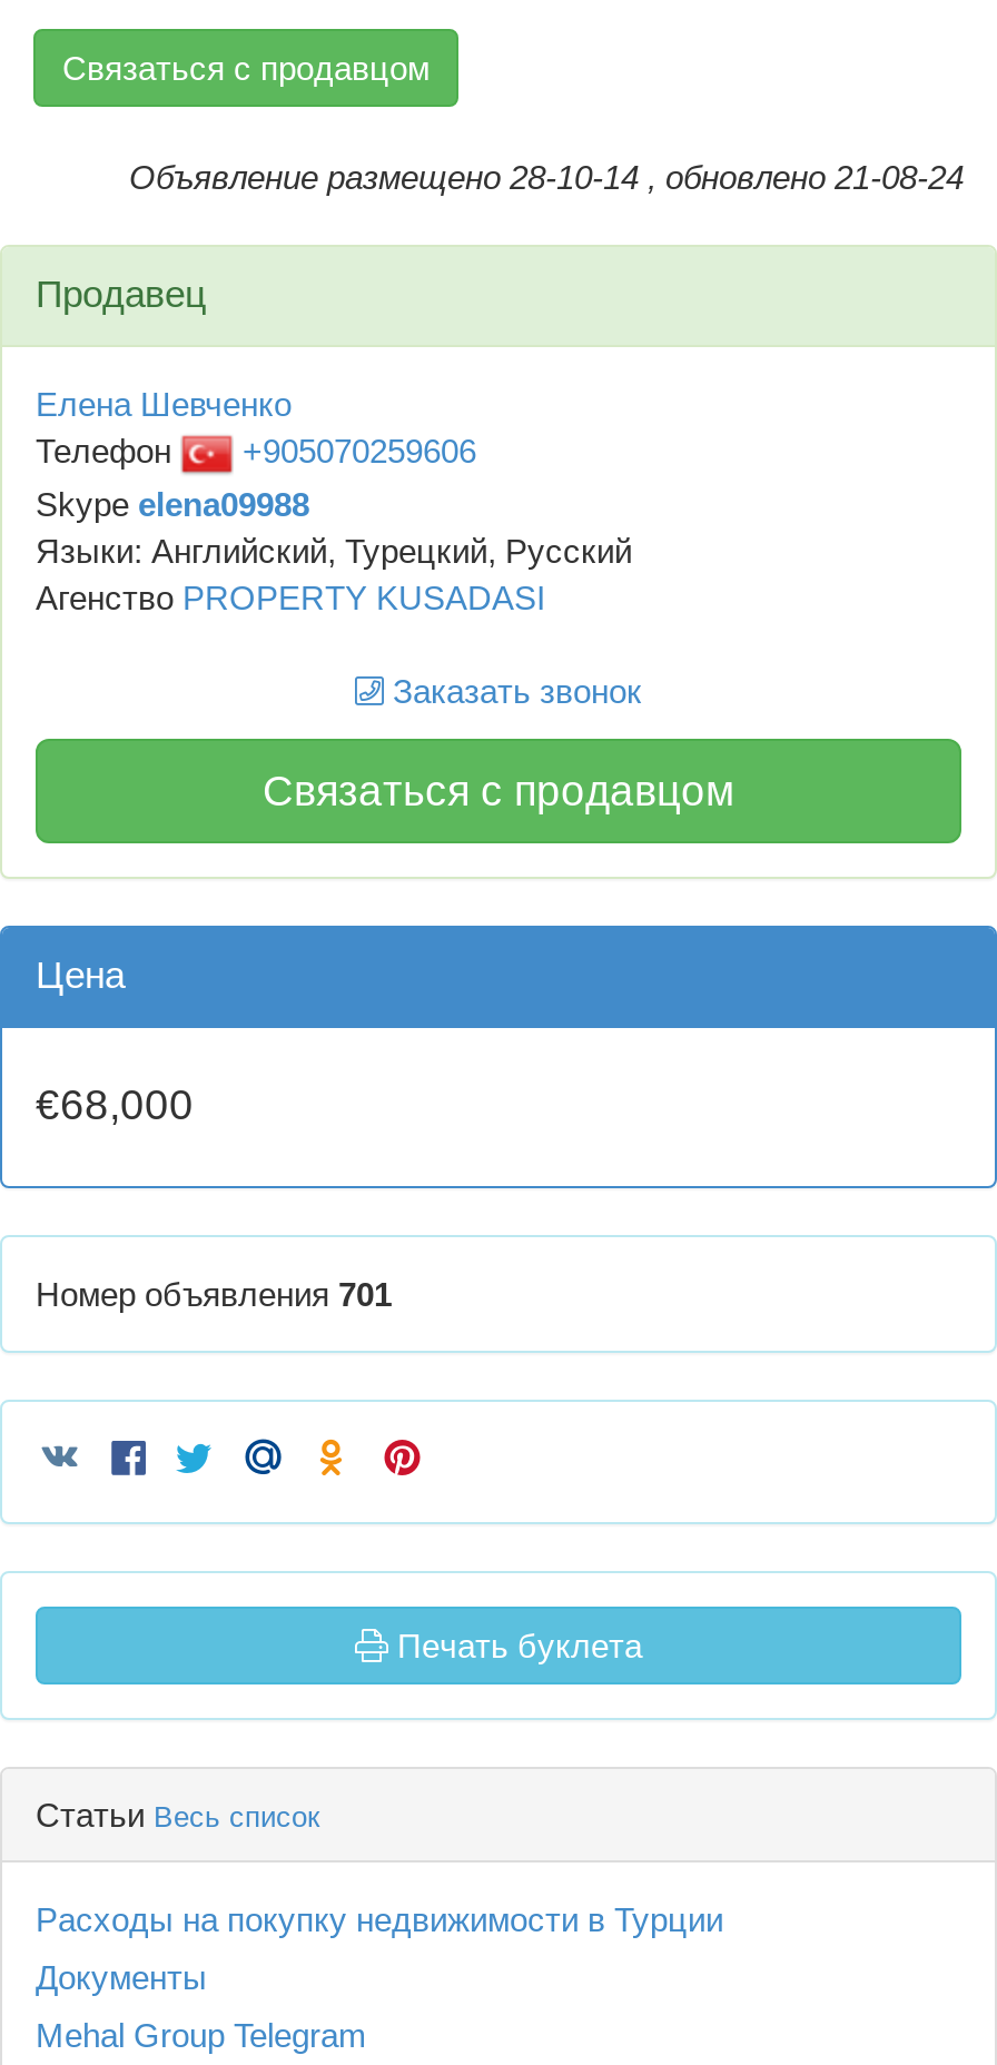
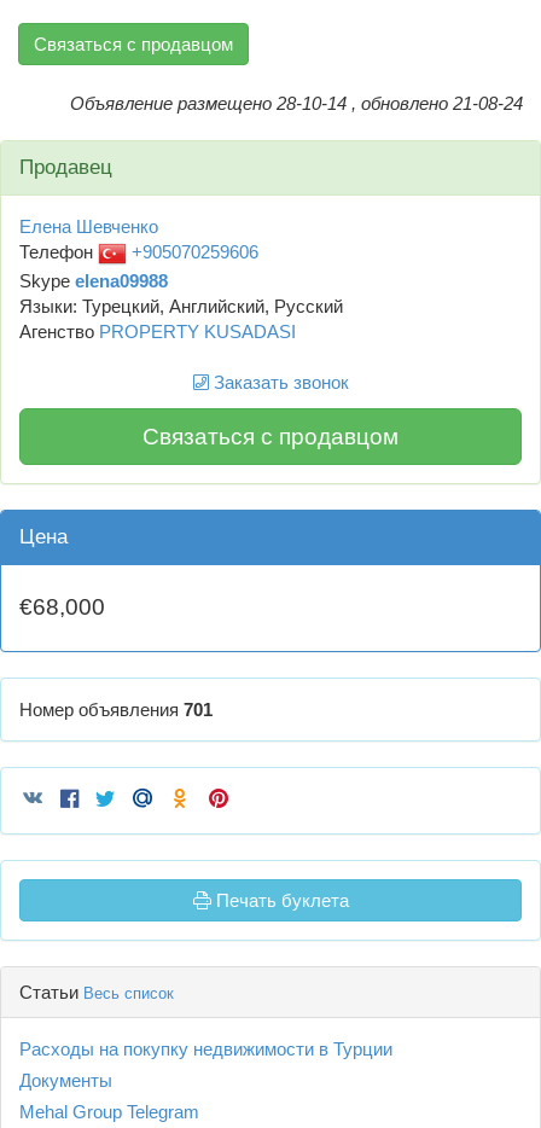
- Языки: Английский, Турецкий, Русский
+ Языки: Турецкий, Английский, Русский
